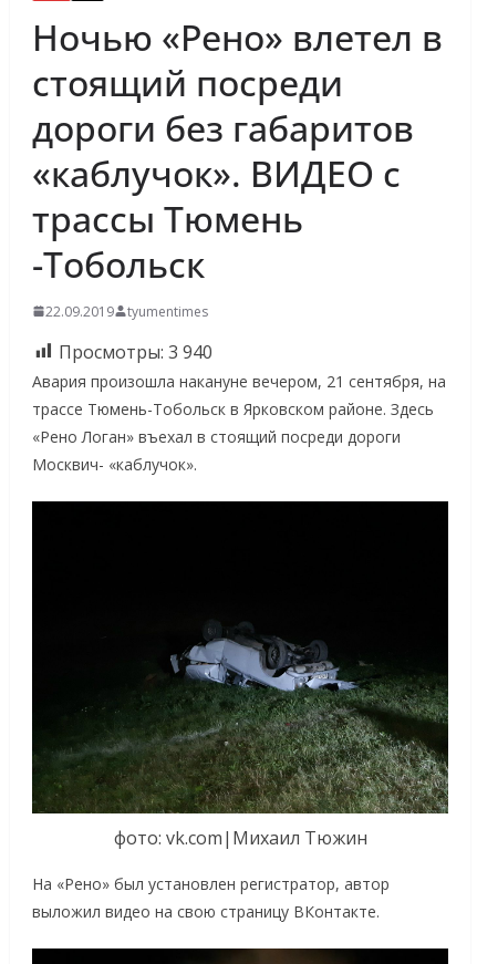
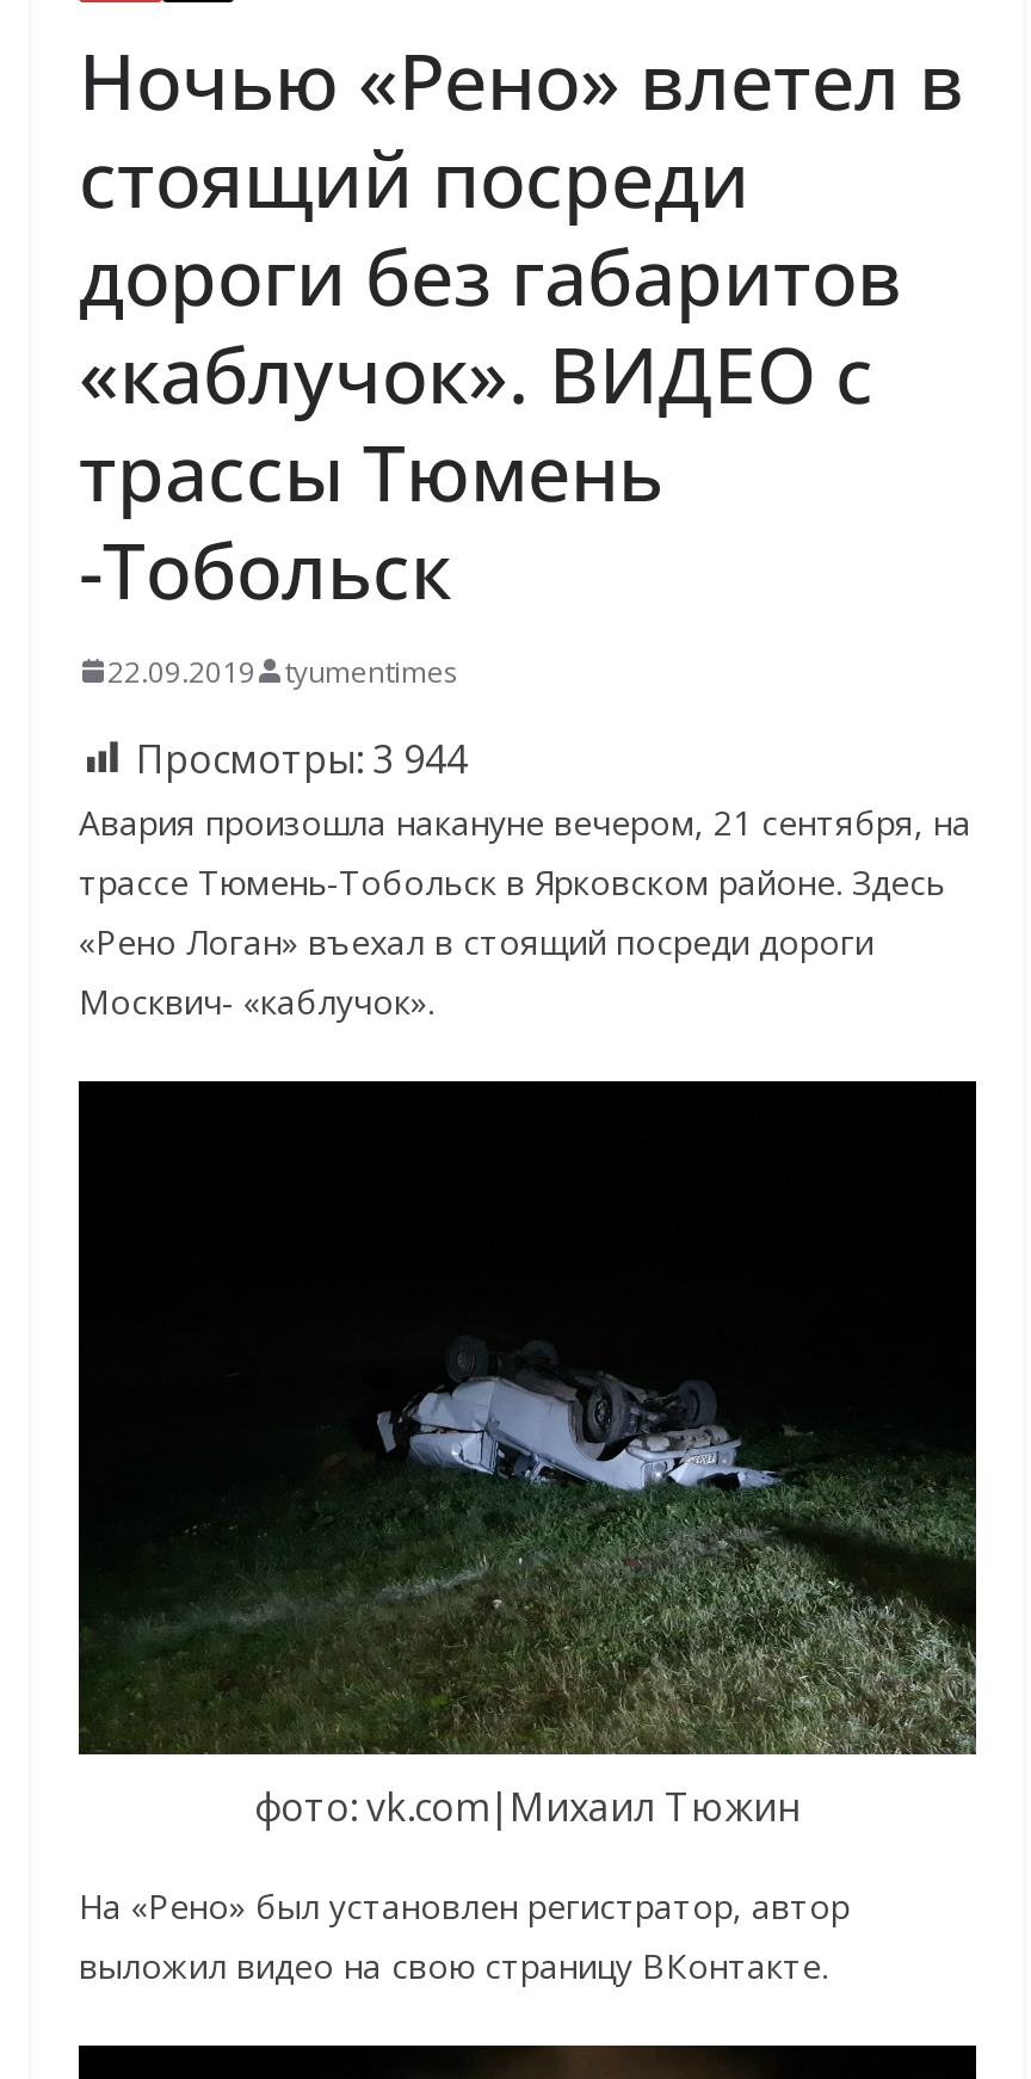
- Просмотры: 3 940
+ Просмотры: 3 944
